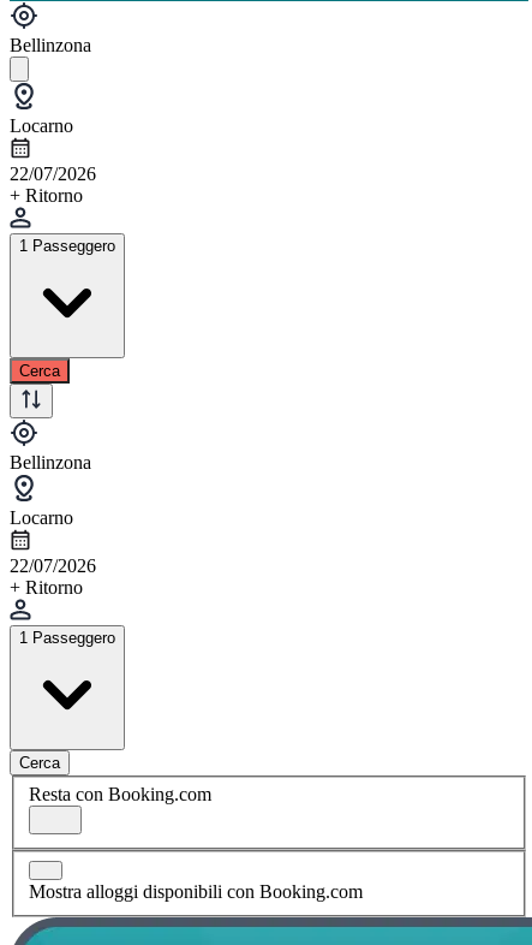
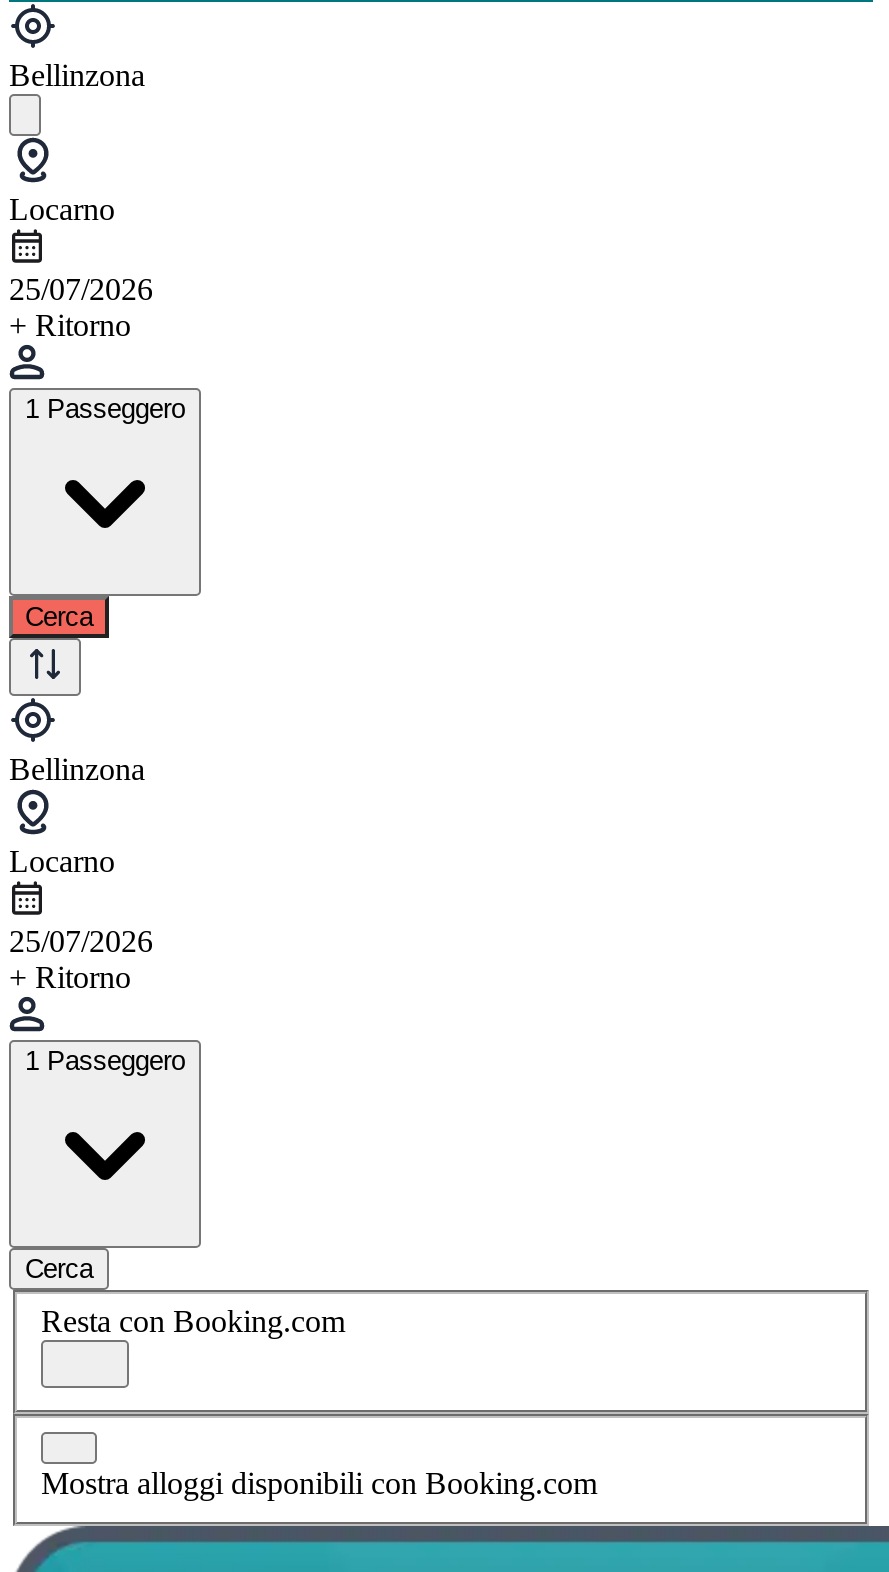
- 22/07/2026
+ 25/07/2026

- 22/07/2026
+ 25/07/2026
